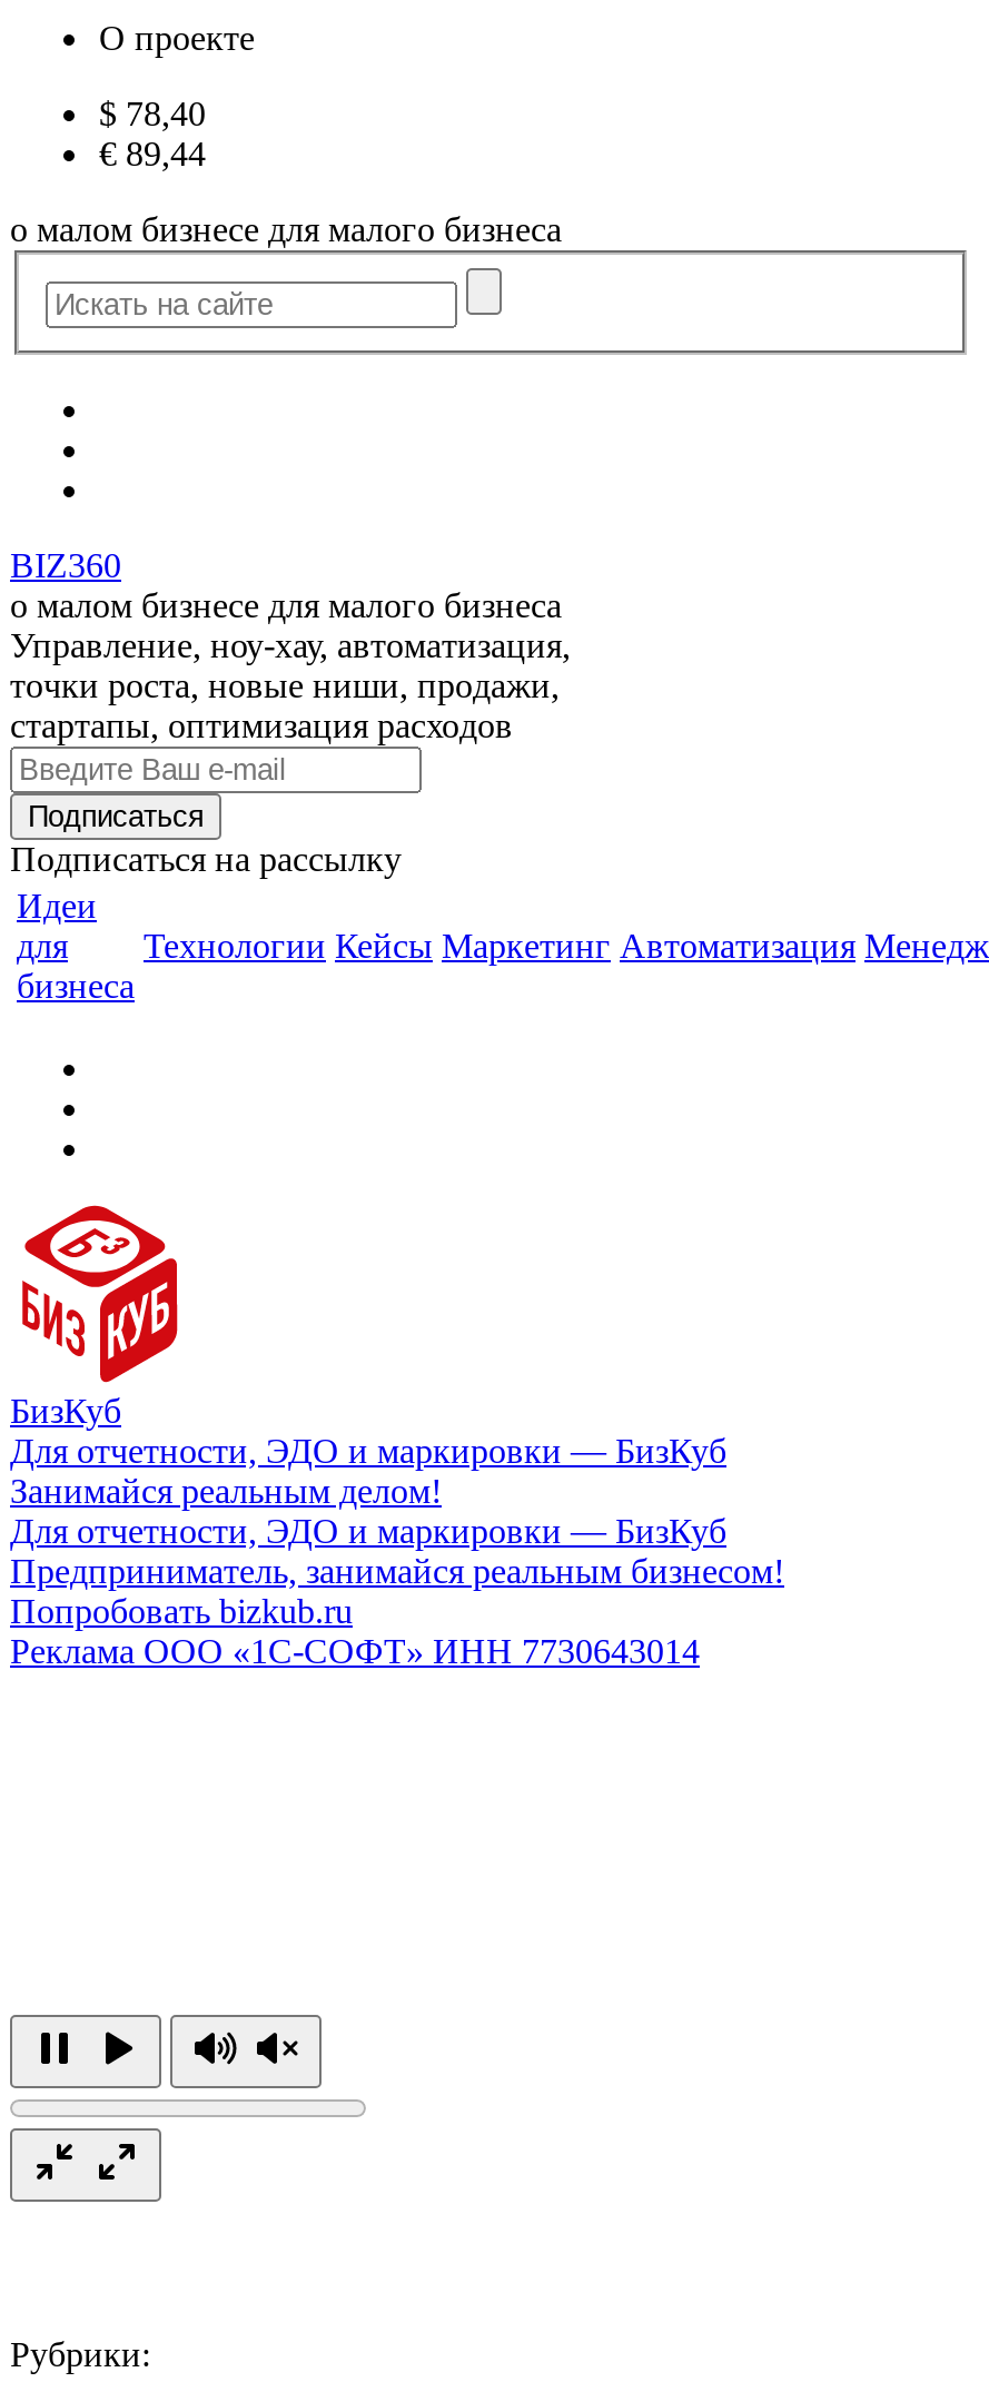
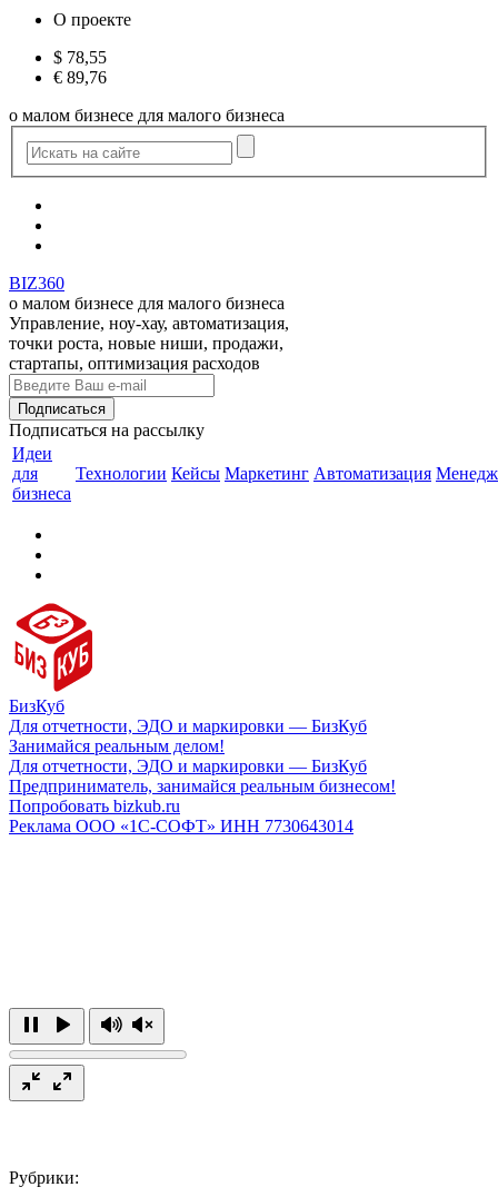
- $78,40
+ $78,55

- €89,44
+ €89,76
